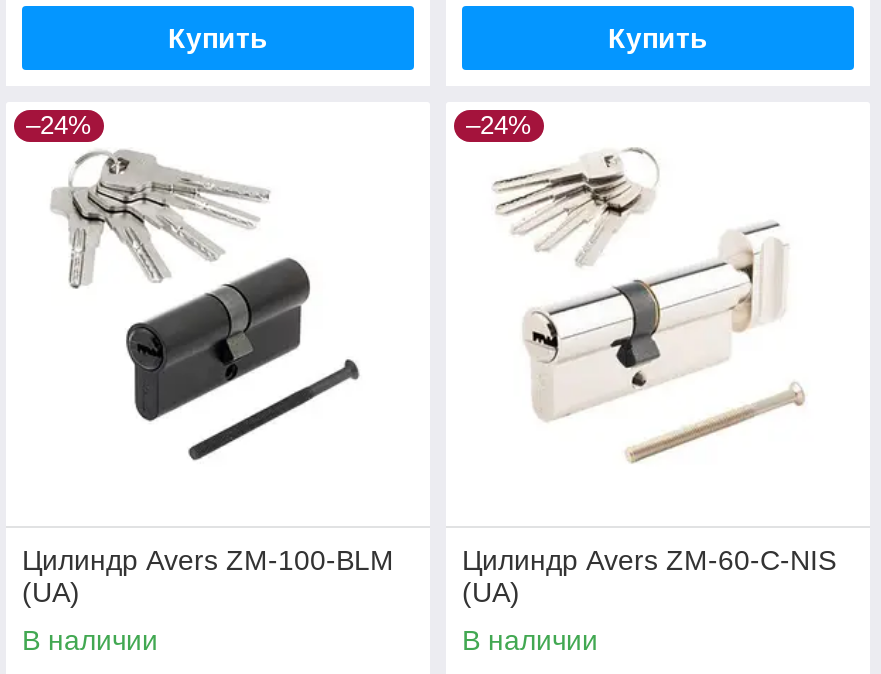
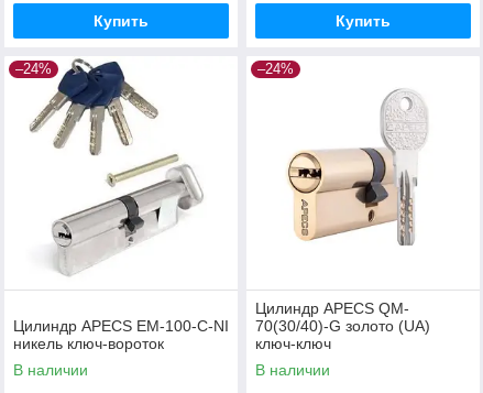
- [image]
- Цилиндр Avers ZM-100-BLM
- (UA)
+ [image]
+ Цилиндр APECS EM-100-C-NI
+ никель ключ-вороток

- [image]
+ [image]

- Цилиндр Avers ZM-60-C-NIS
- (UA)
+ Цилиндр APECS QM-
+ 70(30/40)-G золото (UA)
+ ключ-ключ
